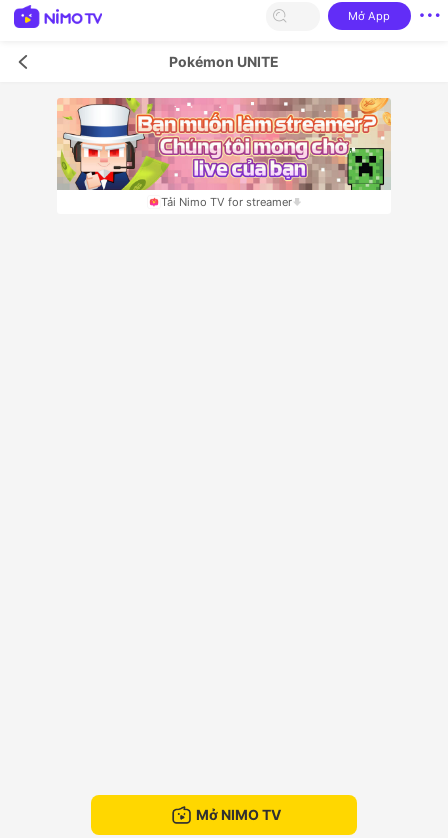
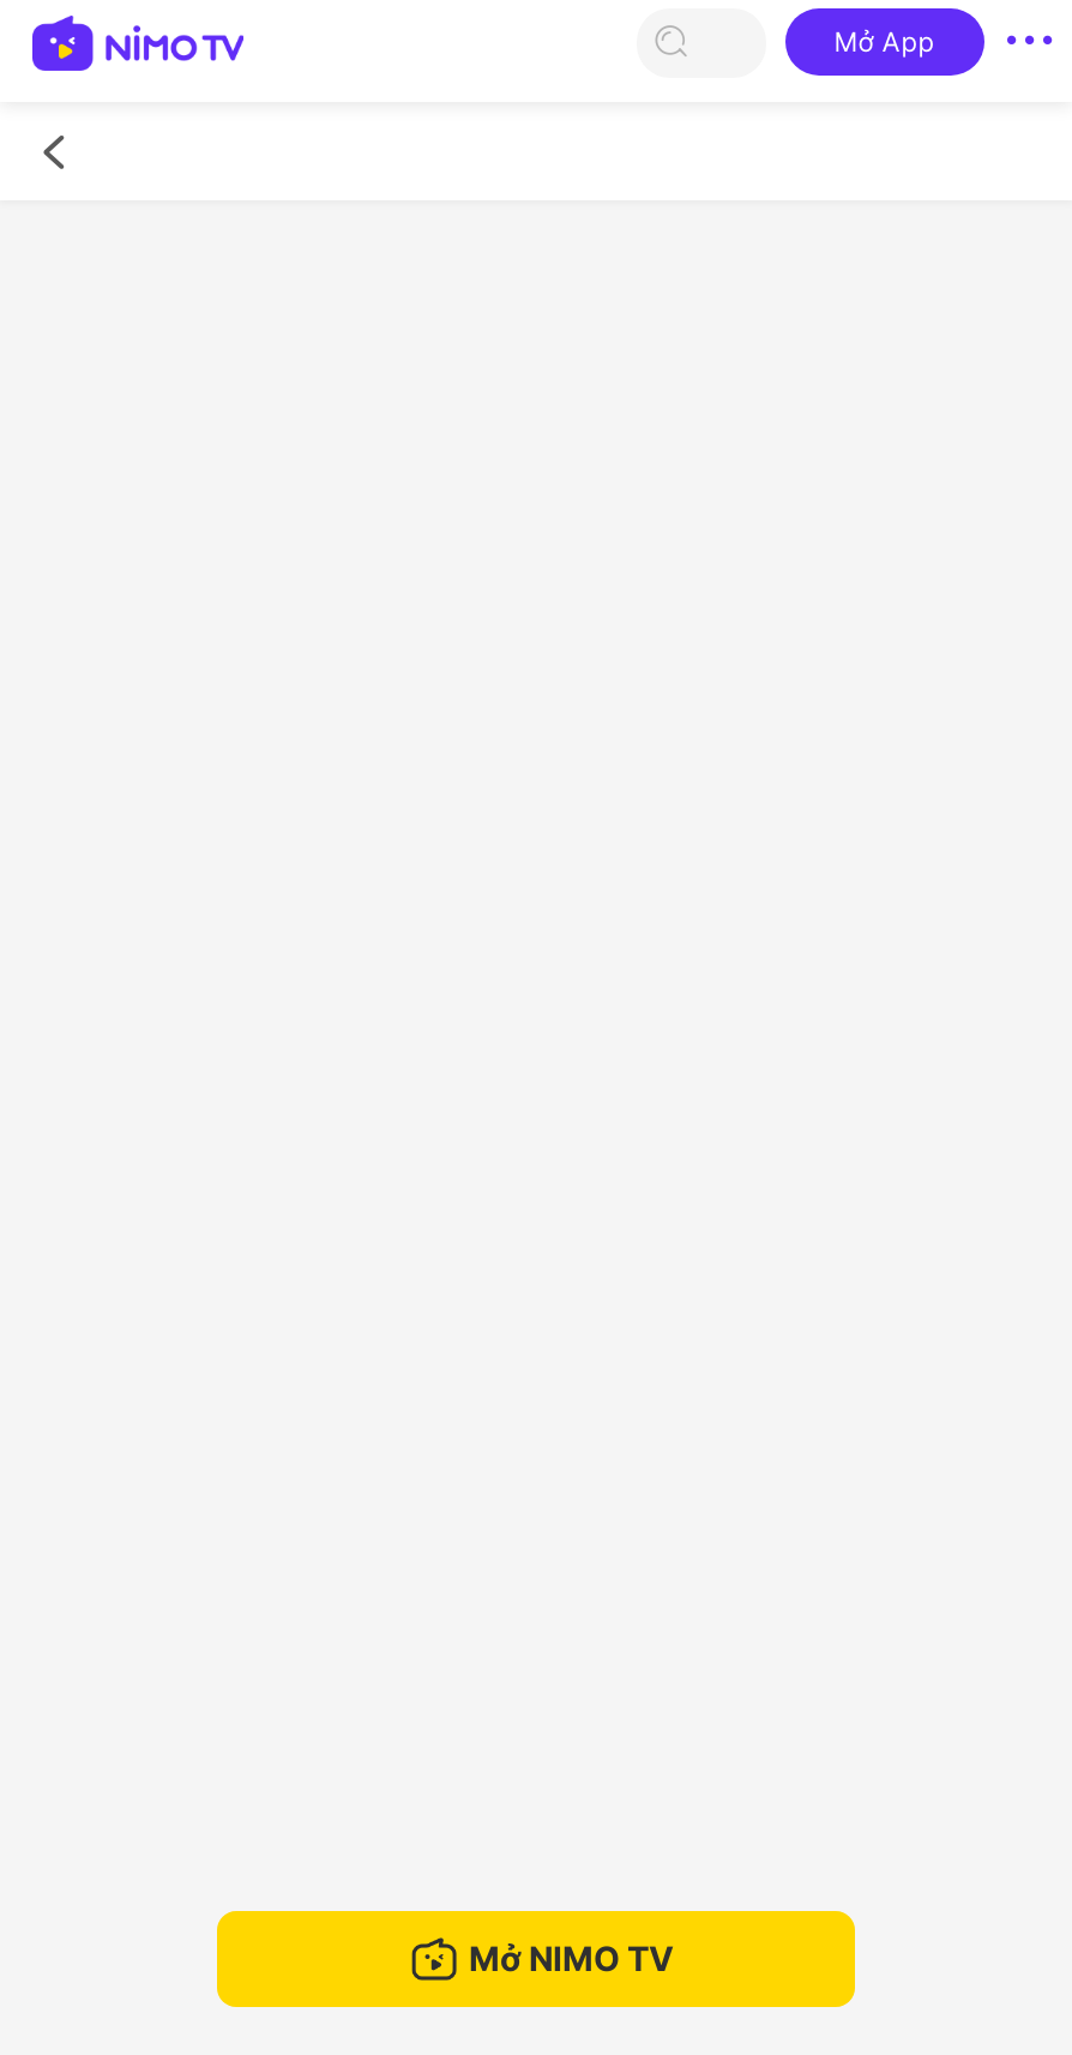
- Pokémon UNITE

- [image]
- Tải Nimo TV for streamer
